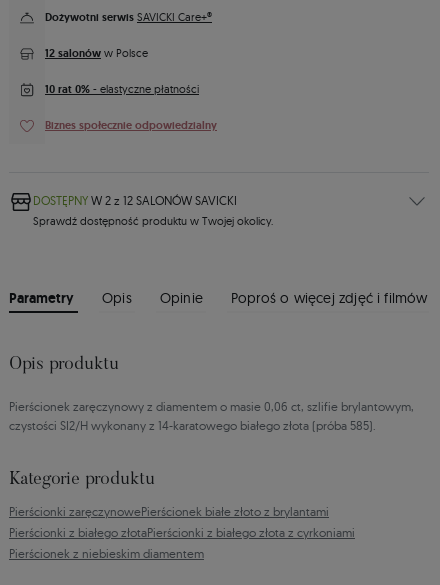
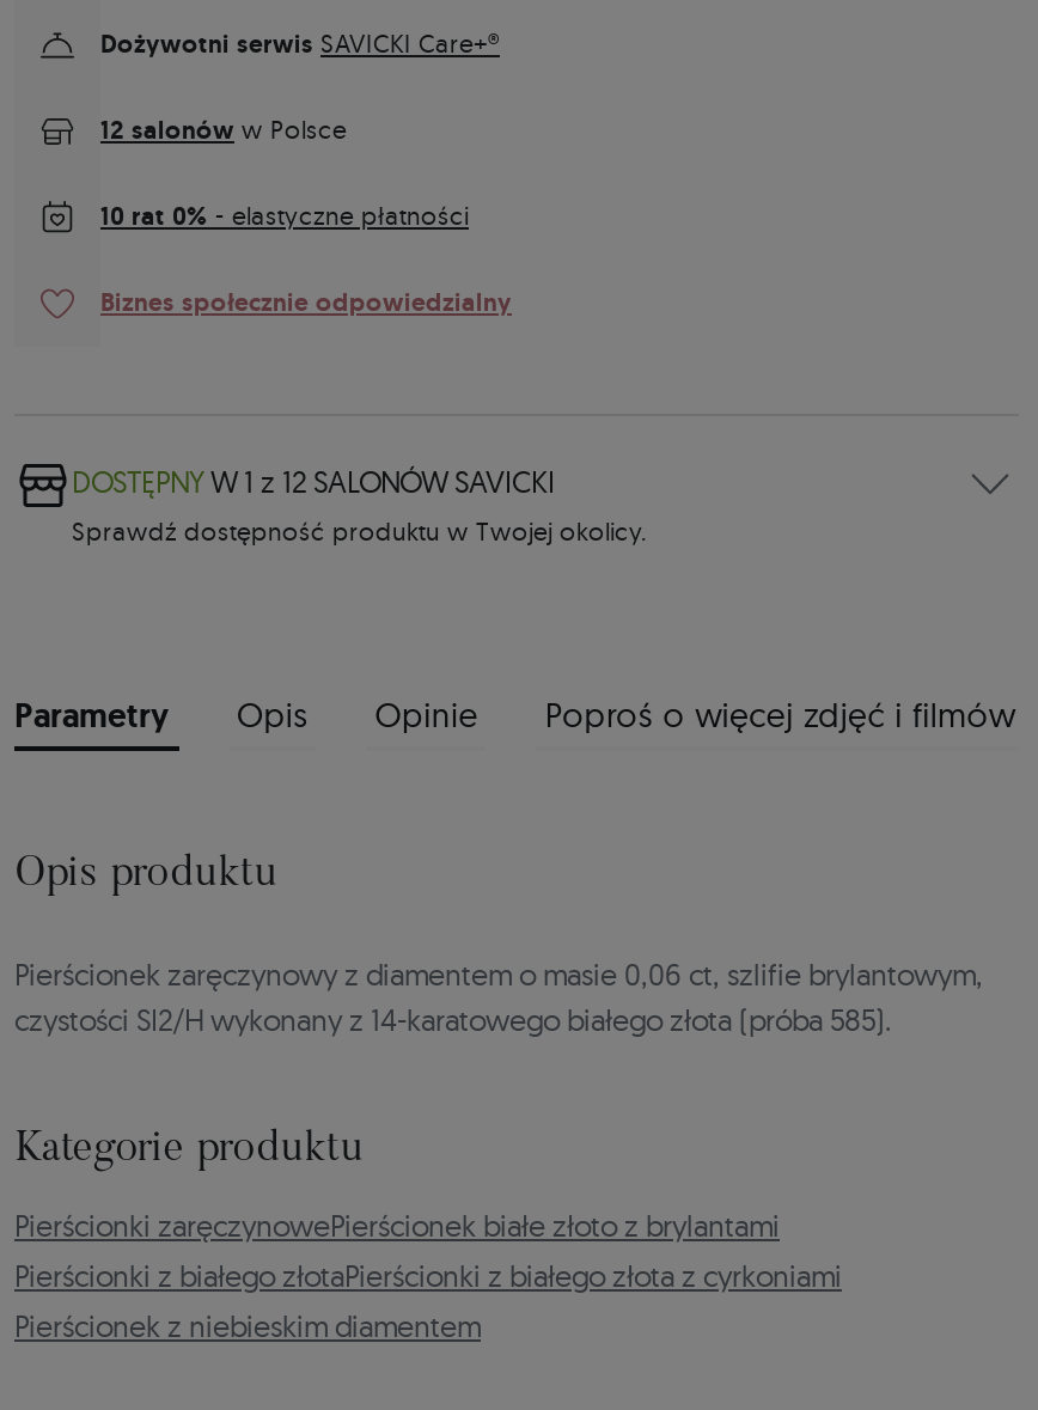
- DOSTĘPNYW 2 z 12 SALONÓW SAVICKI
+ DOSTĘPNYW 1 z 12 SALONÓW SAVICKI
